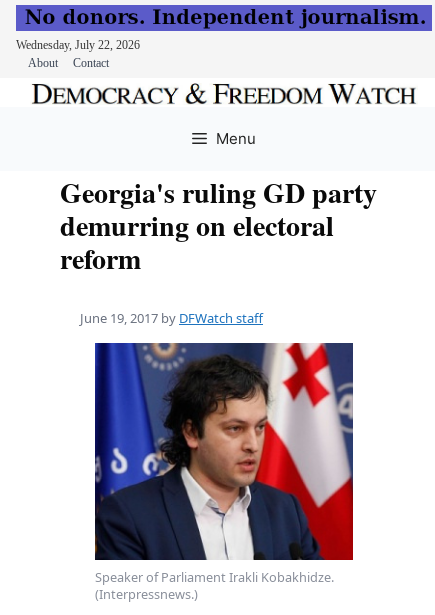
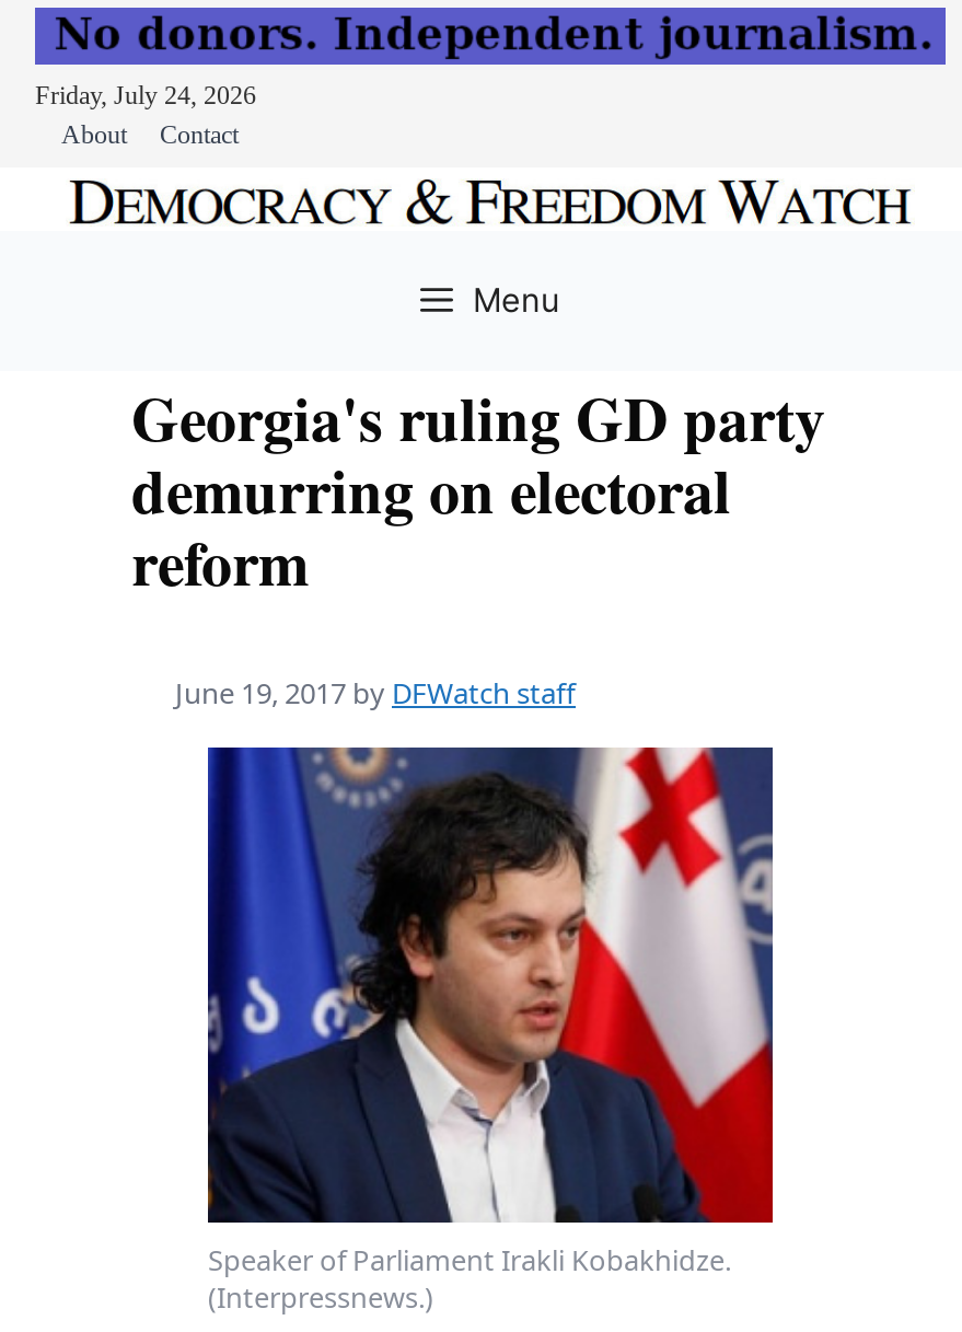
- Wednesday, July 22, 2026
+ Friday, July 24, 2026
